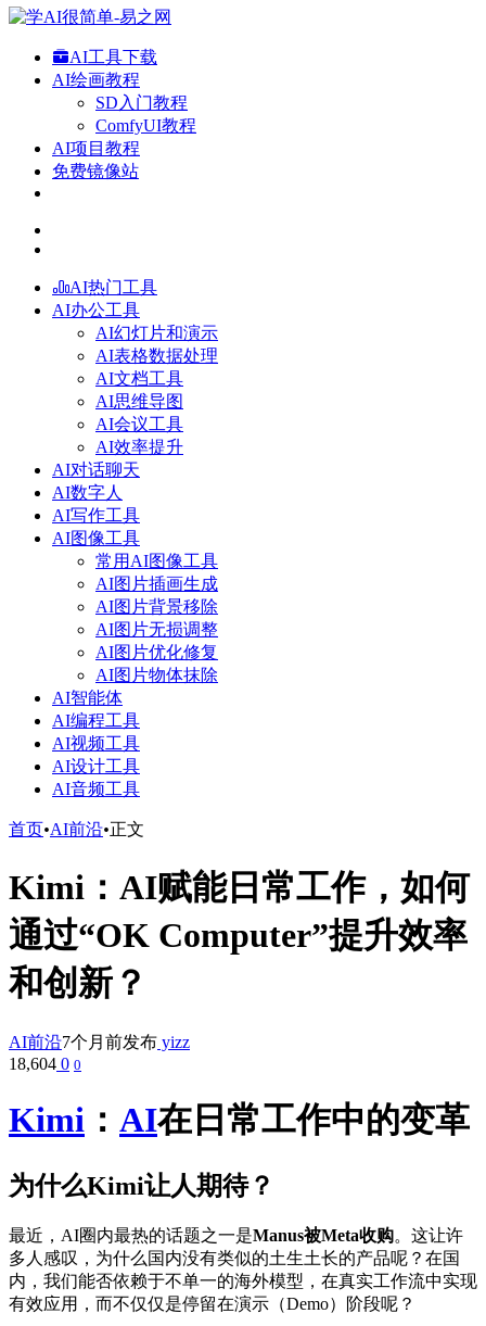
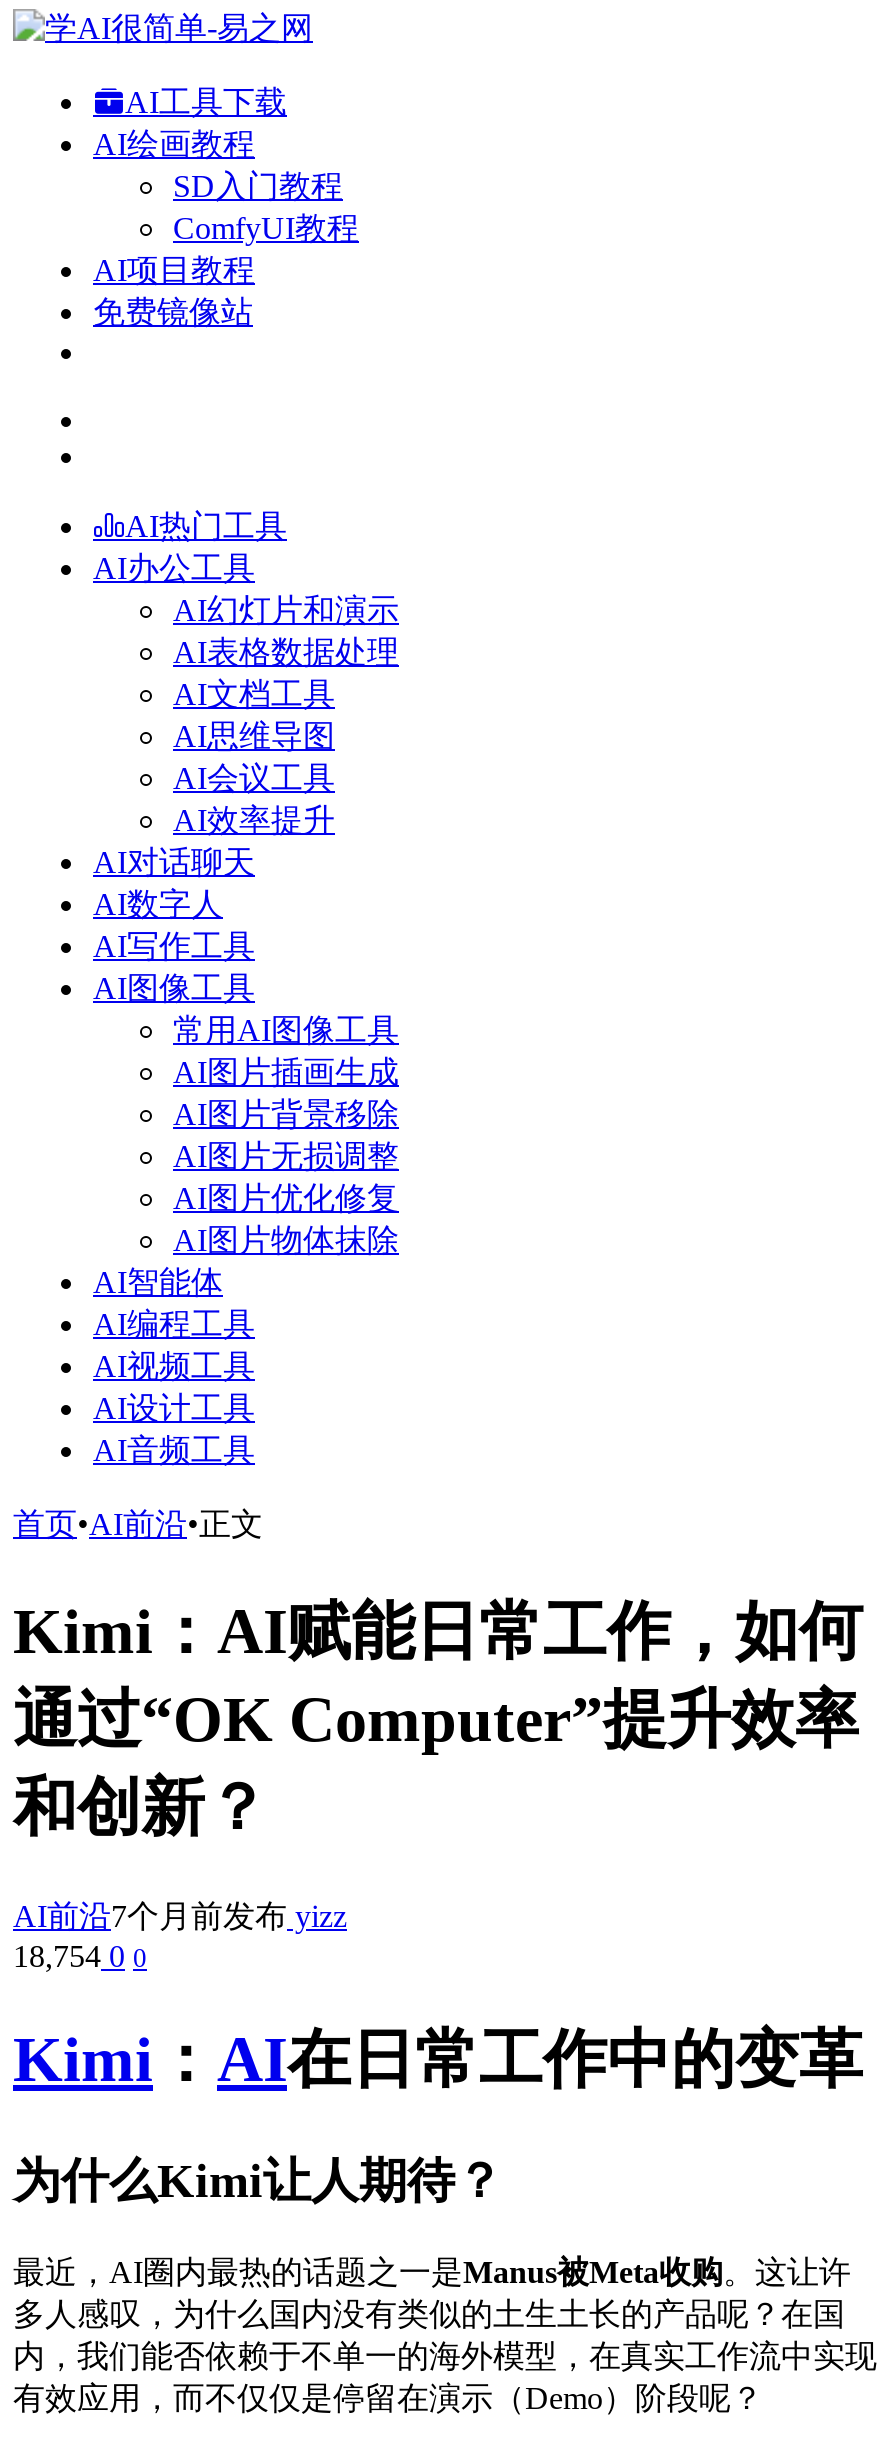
- 18,604 0 0
+ 18,754 0 0
